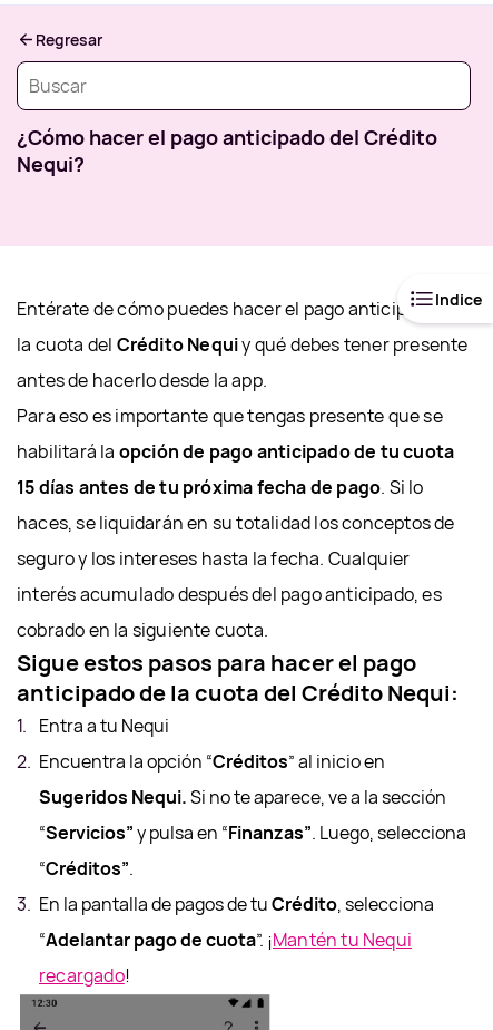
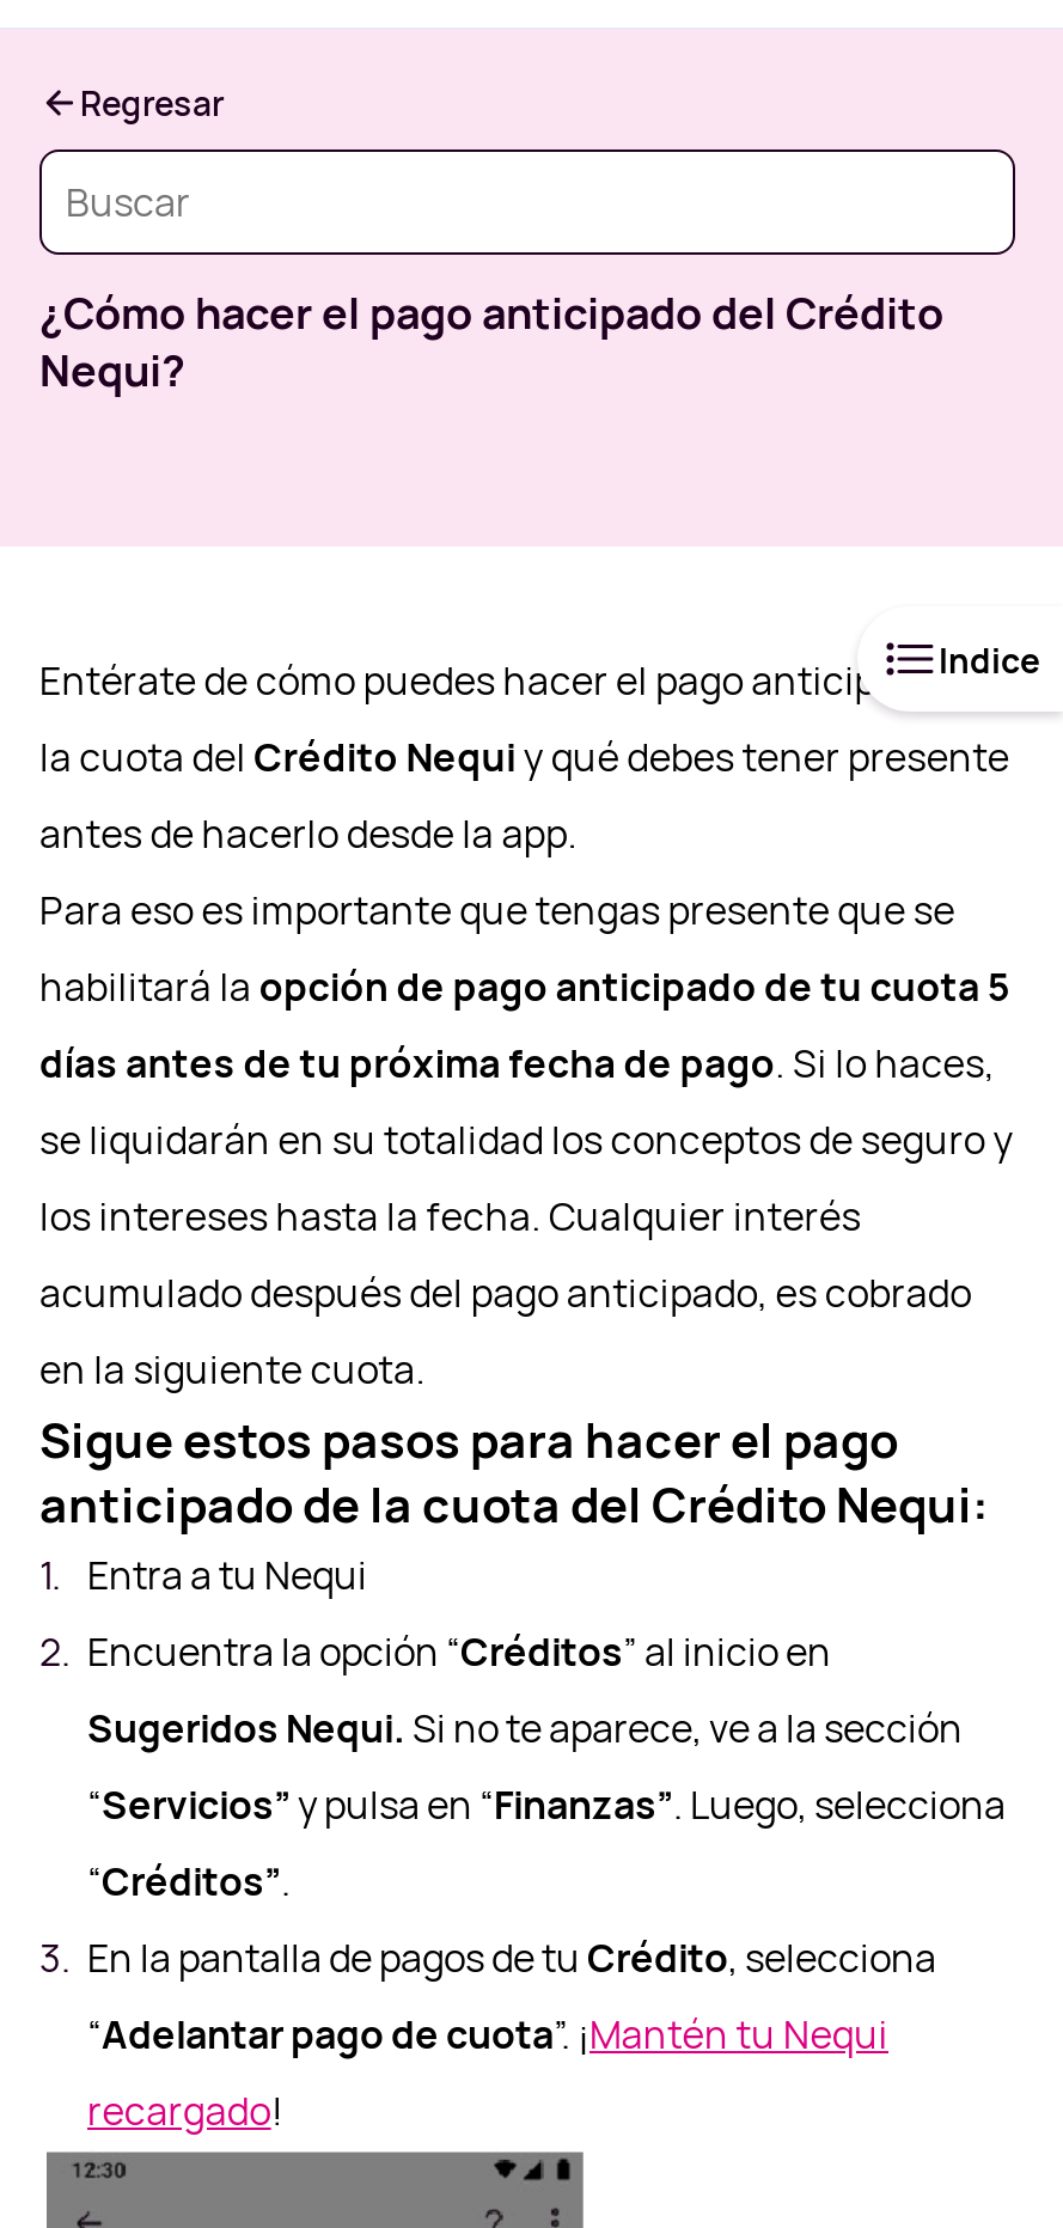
- habilitará la opción de pago anticipado de tu cuota
+ habilitará la opción de pago anticipado de tu cuota 5

- 15 días antes de tu próxima fecha de pago. Si lo
+ días antes de tu próxima fecha de pago. Si lo haces,

- haces, se liquidarán en su totalidad los conceptos de
+ se liquidarán en su totalidad los conceptos de seguro y

- seguro y los intereses hasta la fecha. Cualquier
+ los intereses hasta la fecha. Cualquier interés

- interés acumulado después del pago anticipado, es
+ acumulado después del pago anticipado, es cobrado

- cobrado en la siguiente cuota.
+ en la siguiente cuota.
